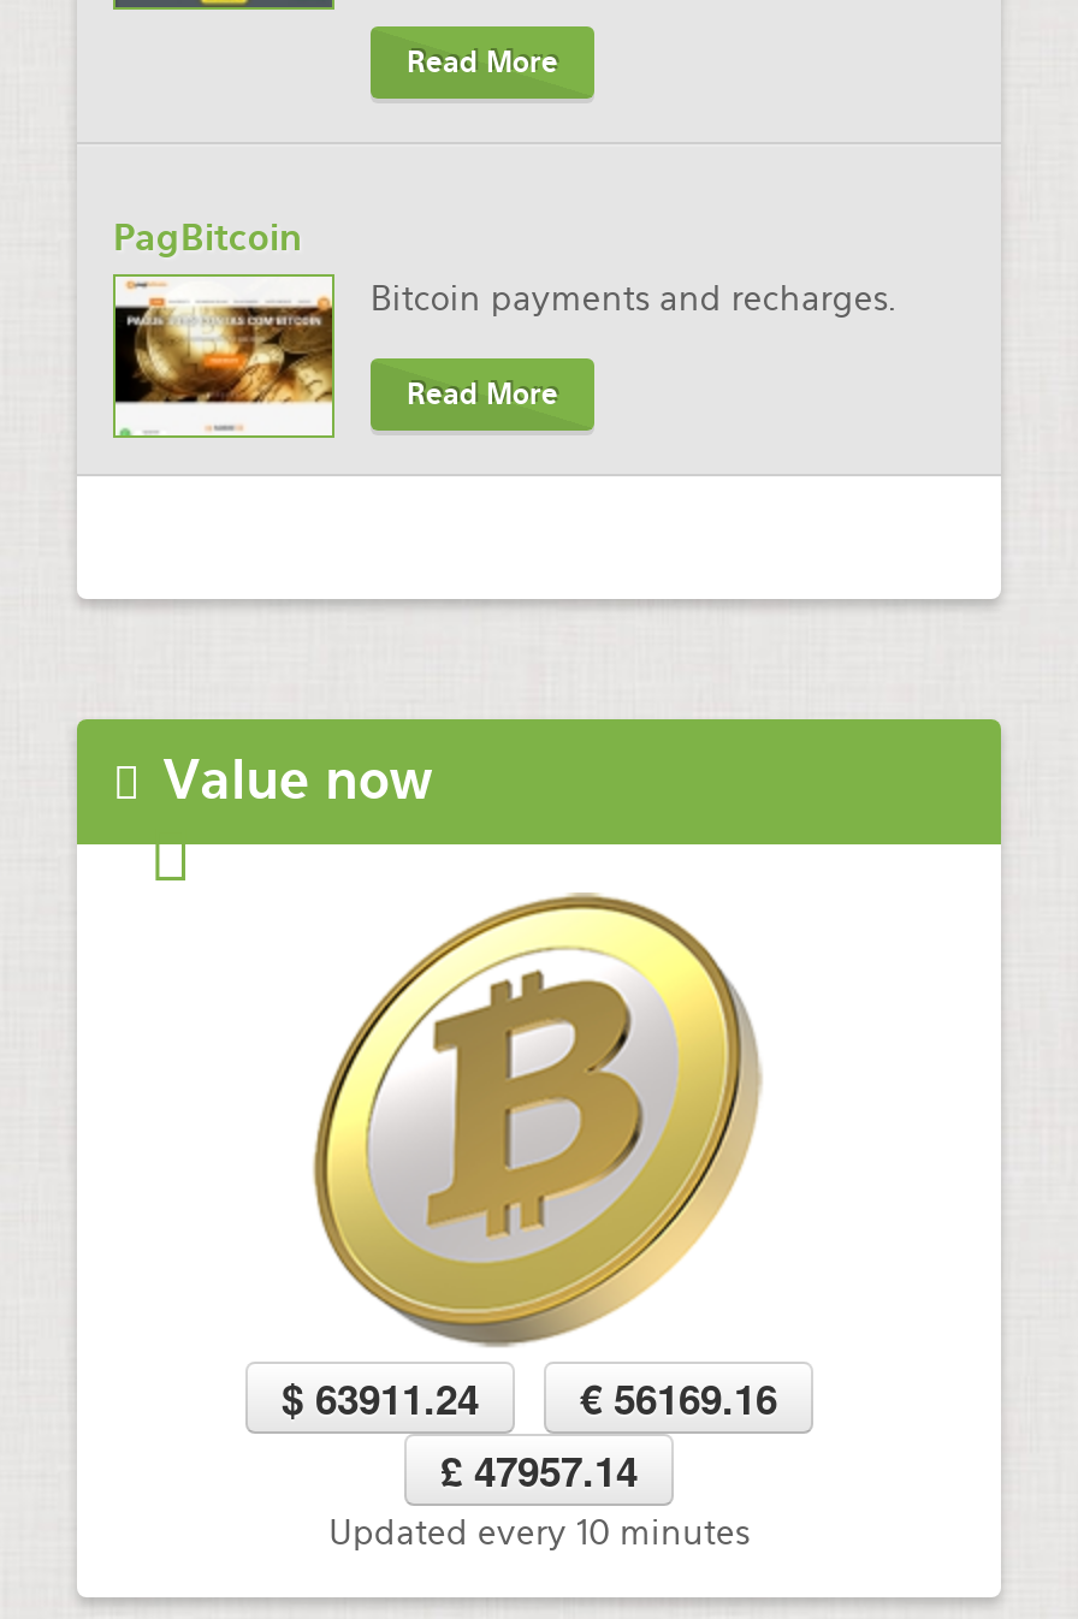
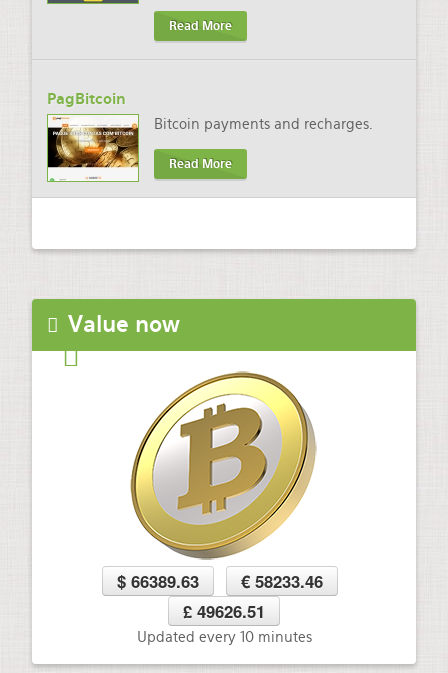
- $ 63911.24
+ $ 66389.63

- € 56169.16
+ € 58233.46

- £ 47957.14
+ £ 49626.51
